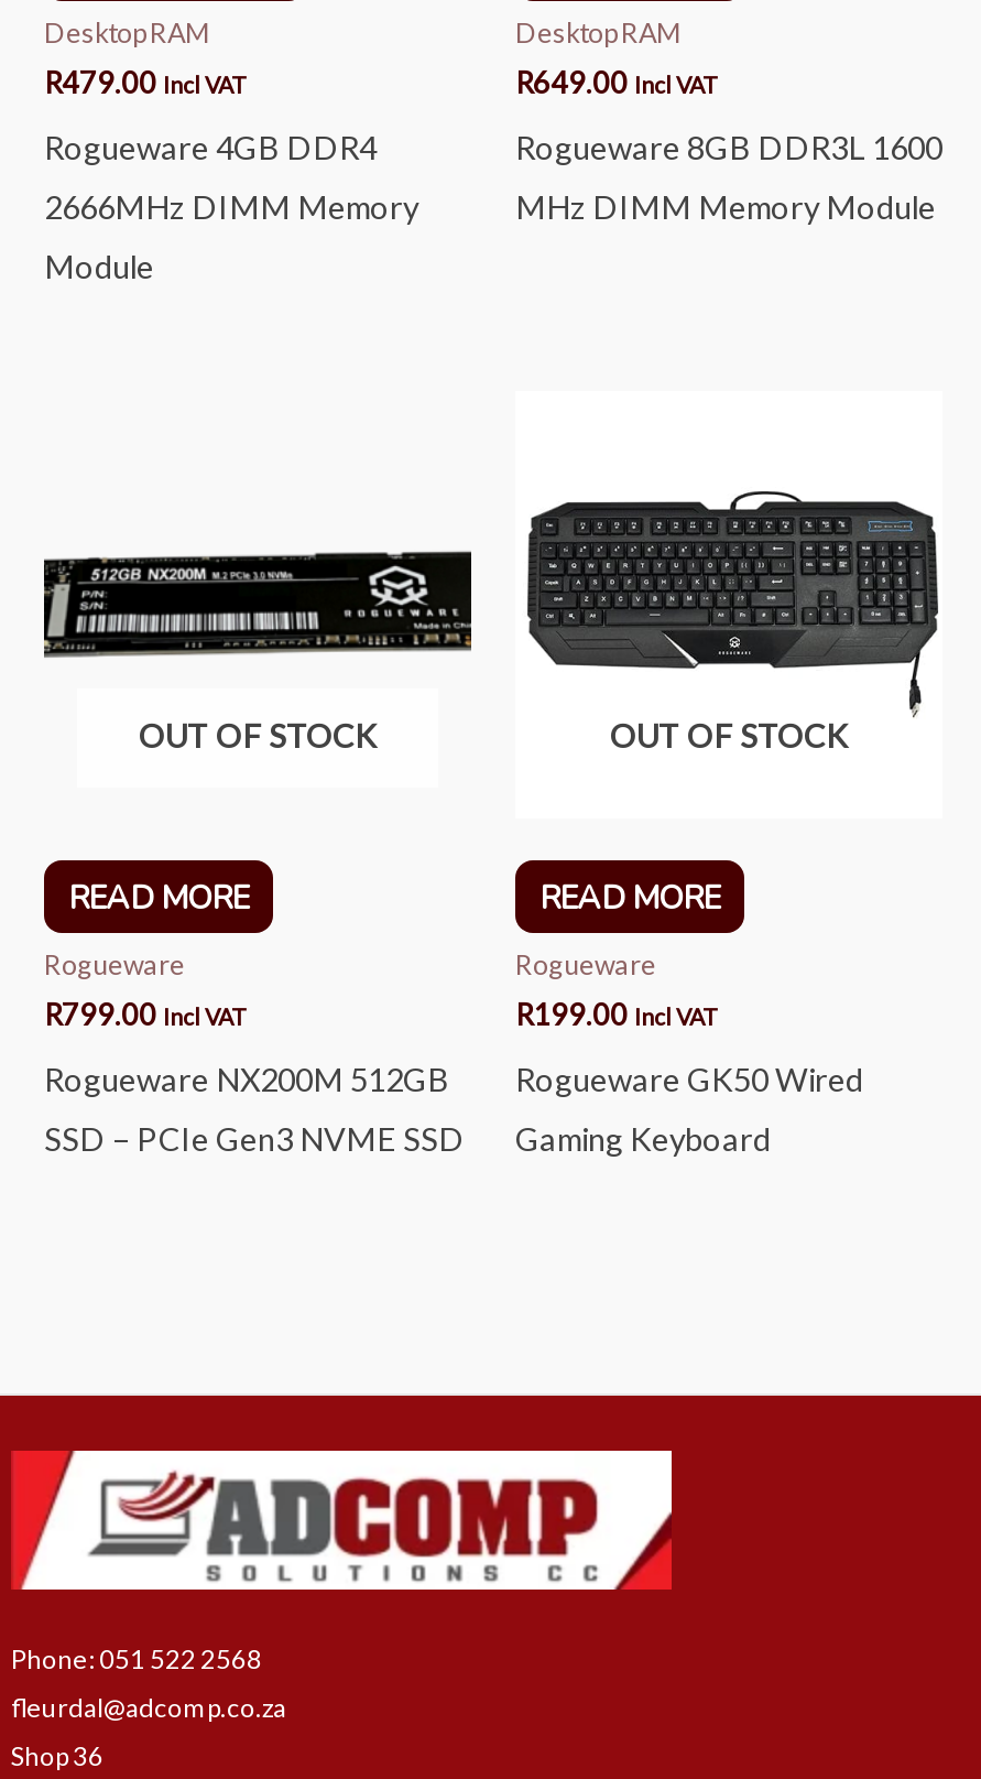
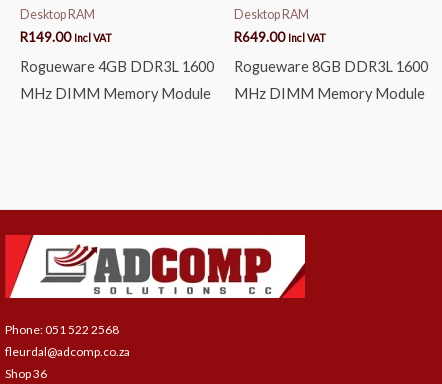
- R479.00 Incl VAT
- Rogueware 4GB DDR4
- 2666MHz DIMM Memory
- Module
+ R149.00 Incl VAT
+ Rogueware 4GB DDR3L 1600
+ MHz DIMM Memory Module

- [image]
- OUT OF STOCK

- [image]
- OUT OF STOCK

- READ MORE
- Rogueware
- R799.00 Incl VAT
- Rogueware NX200M 512GB
- SSD – PCIe Gen3 NVME SSD

- READ MORE
- Rogueware
- R199.00 Incl VAT
- Rogueware GK50 Wired
- Gaming Keyboard
